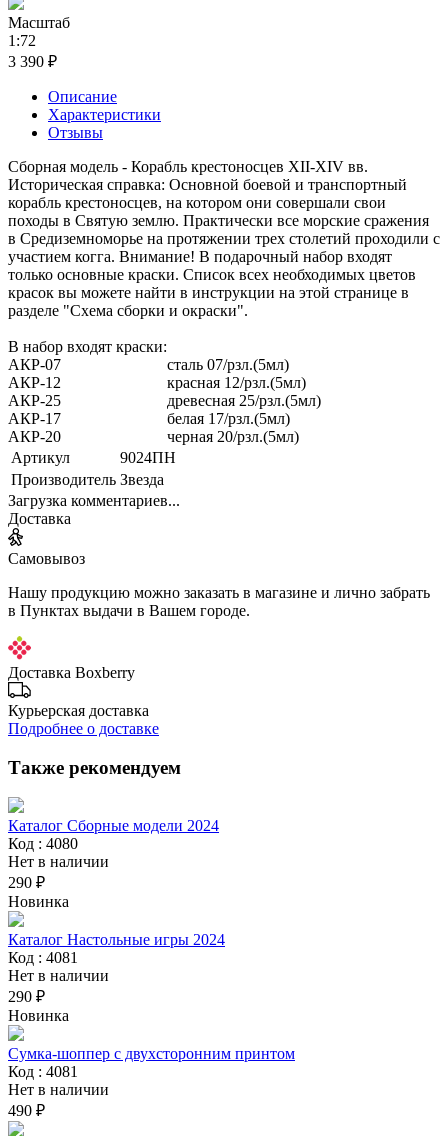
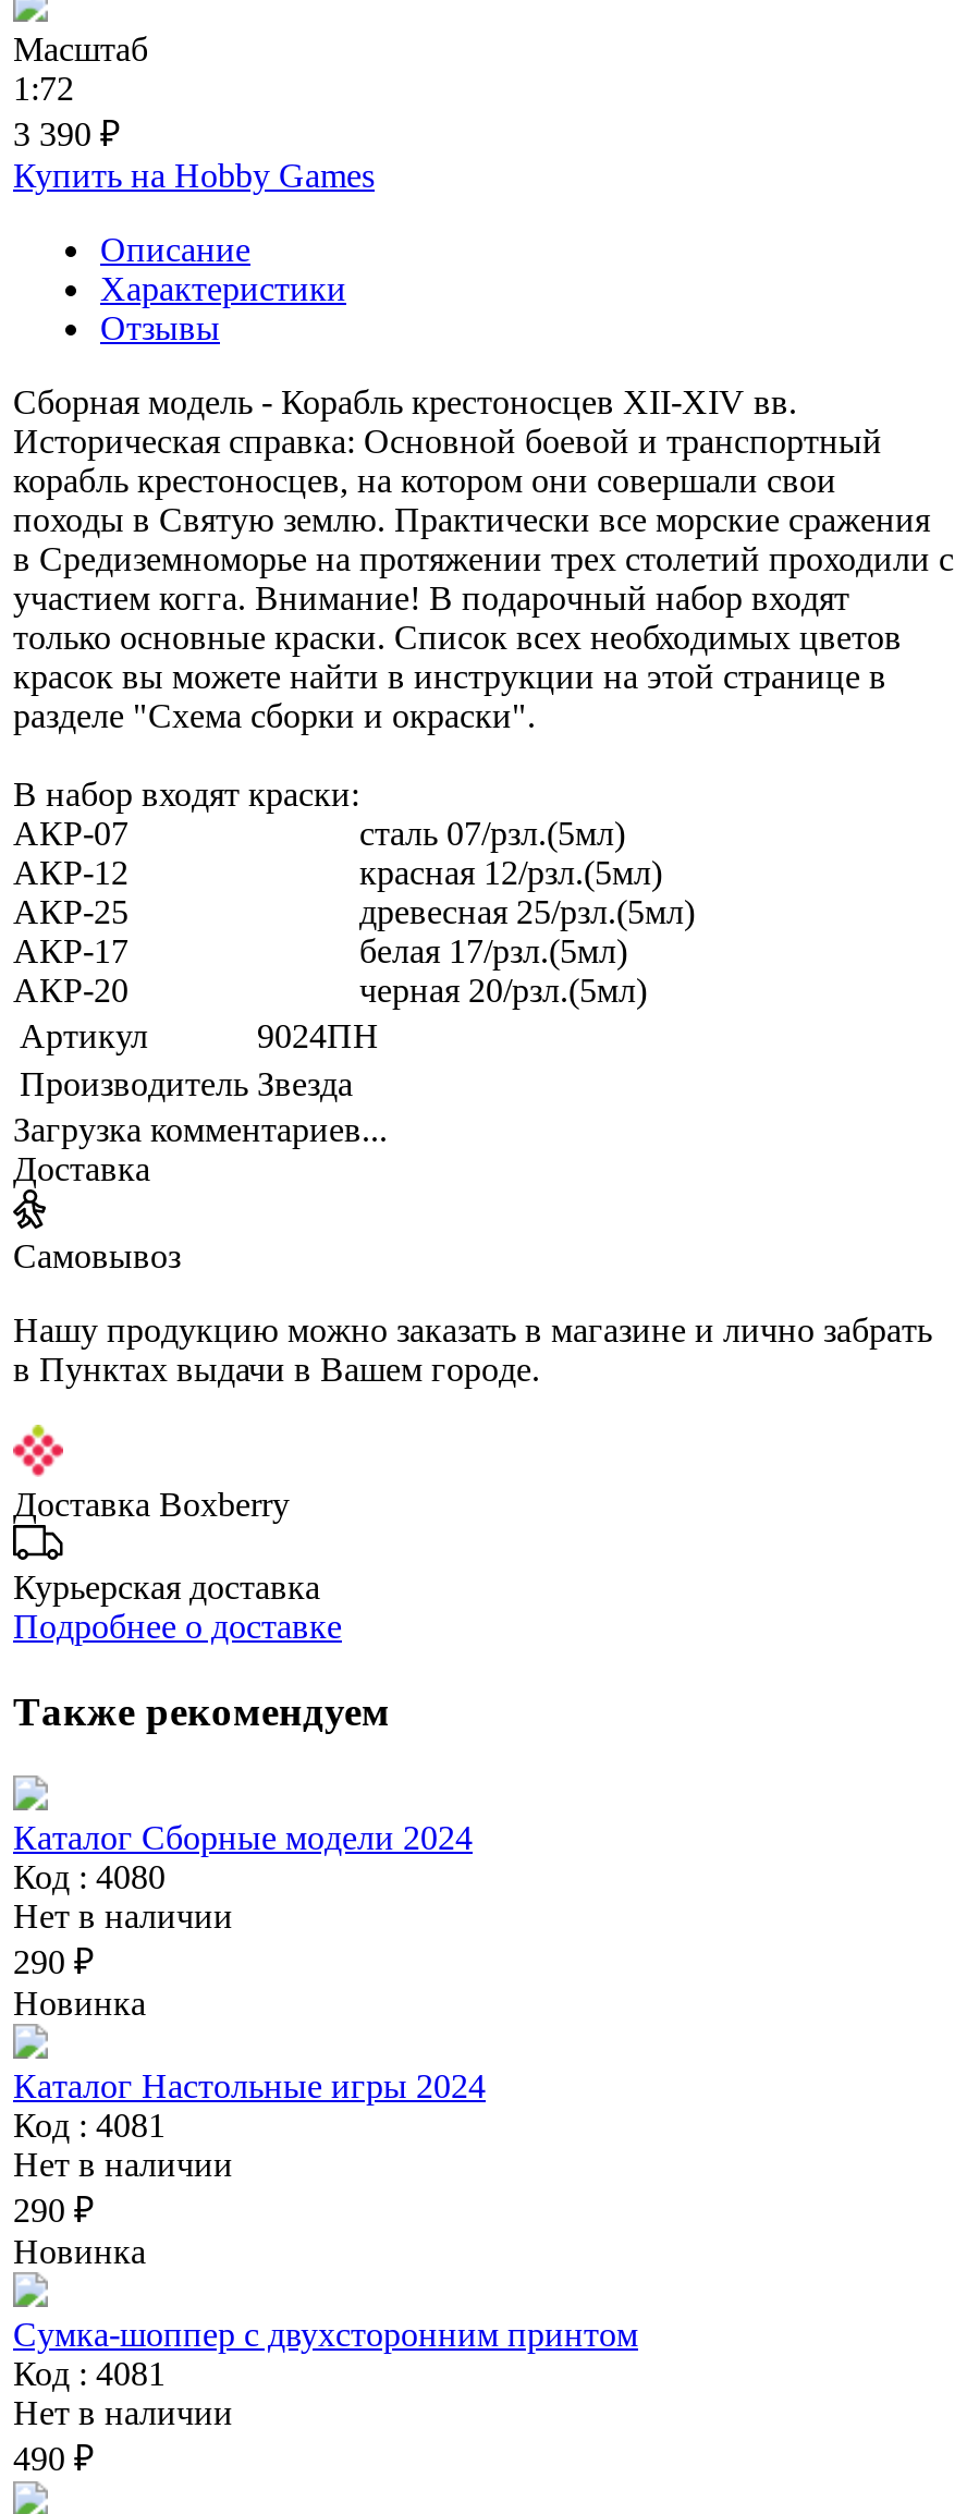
+ Купить на Hobby Games
